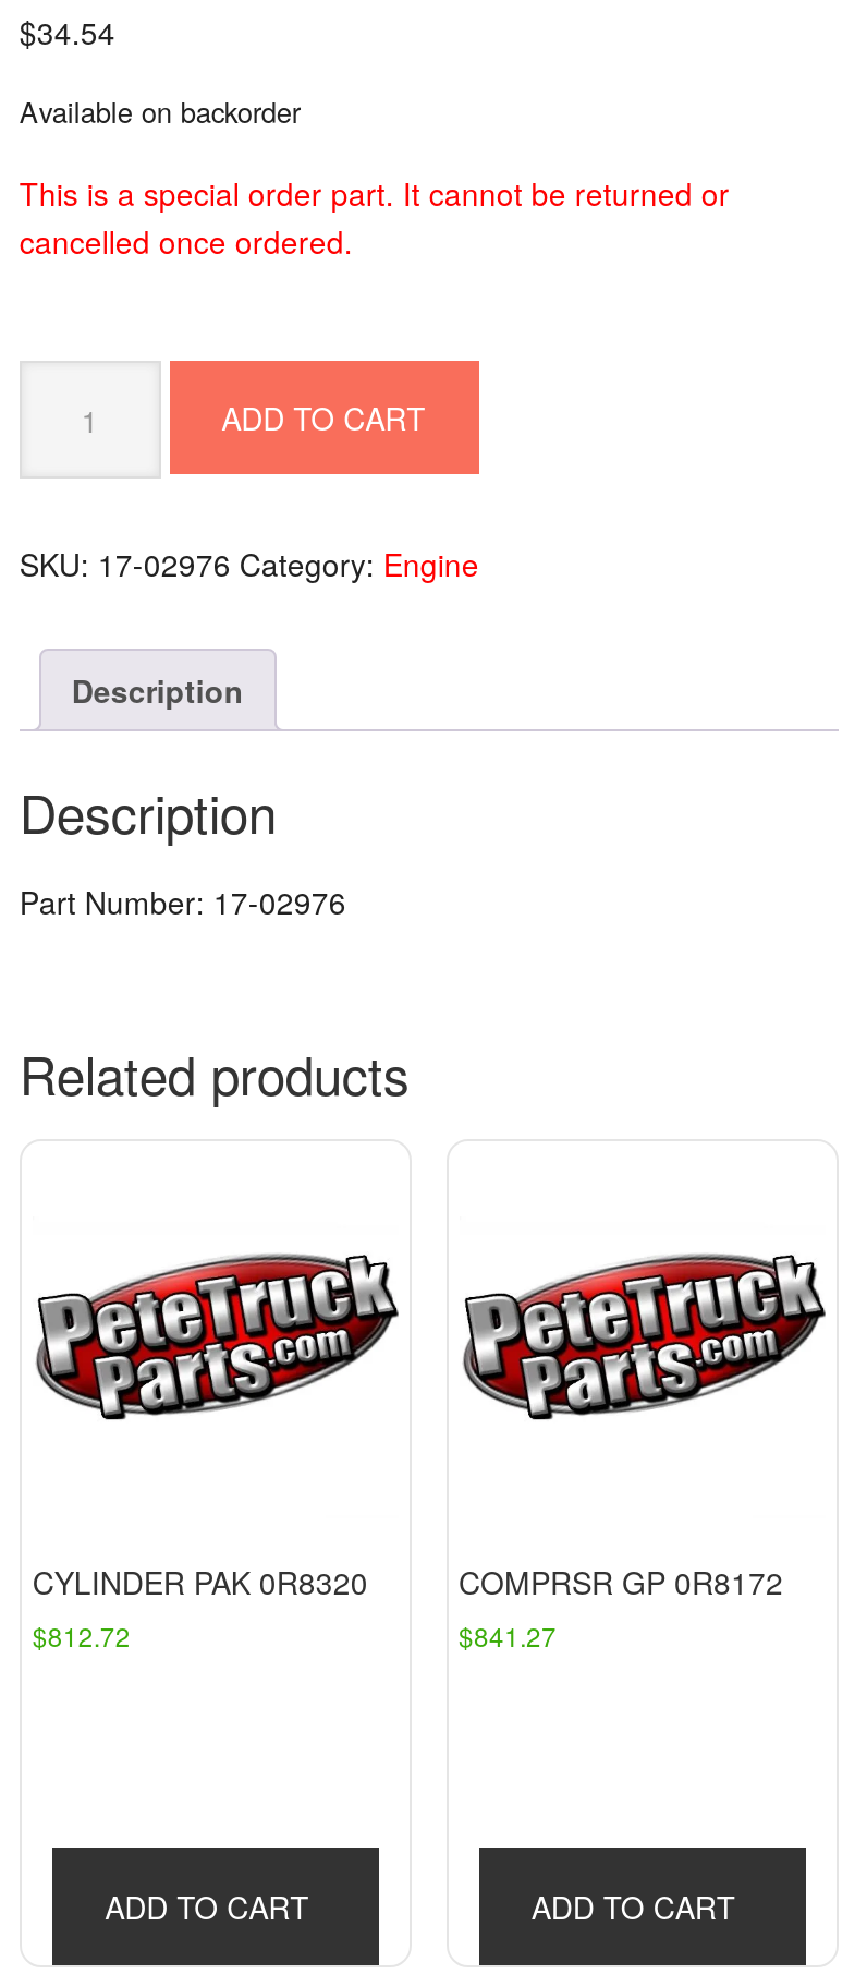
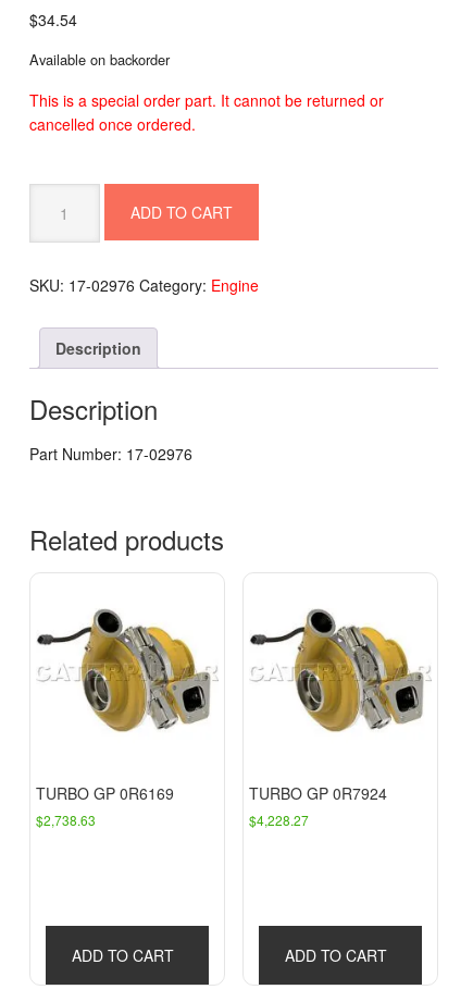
- [image]
+ [image]

- [image]
+ [image]

- CYLINDER PAK 0R8320
- $812.72
+ TURBO GP 0R6169
+ $2,738.63

- COMPRSR GP 0R8172
+ TURBO GP 0R7924

- $841.27
+ $4,228.27
